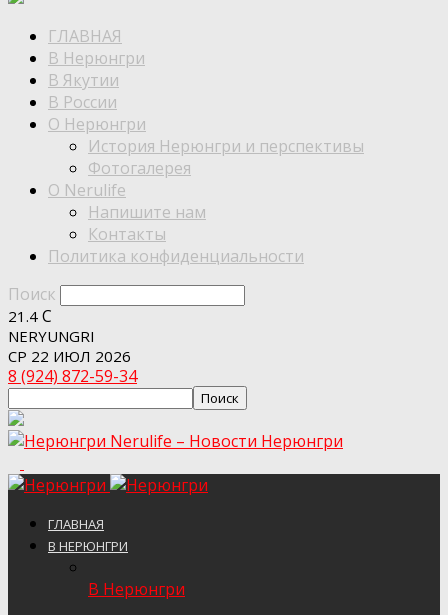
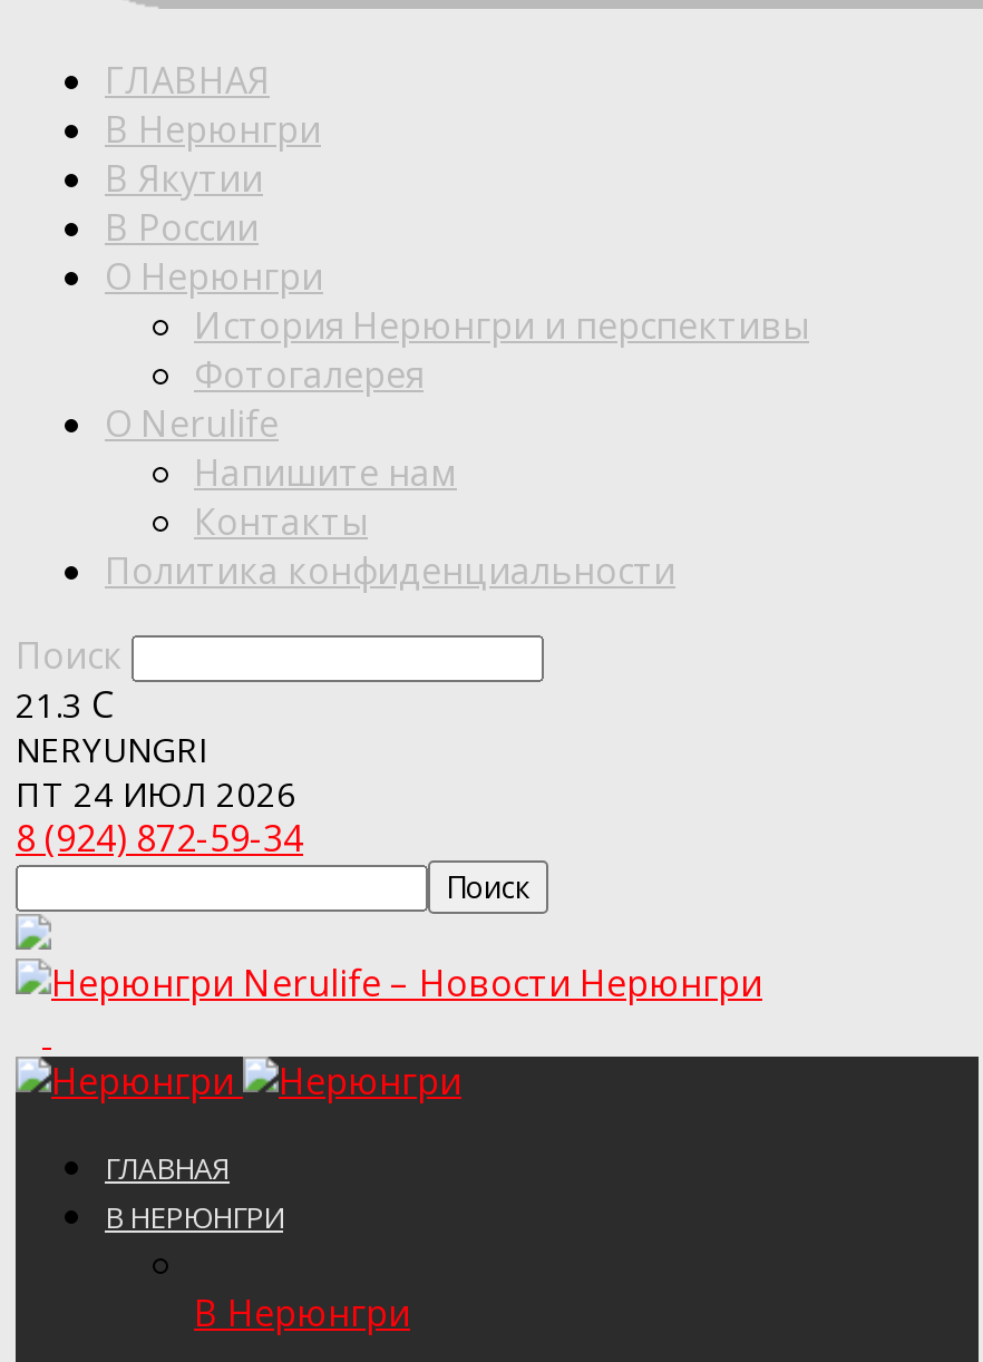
- 21.4 C
+ 21.3 C

- СР 22 ИЮЛ 2026
+ ПТ 24 ИЮЛ 2026
